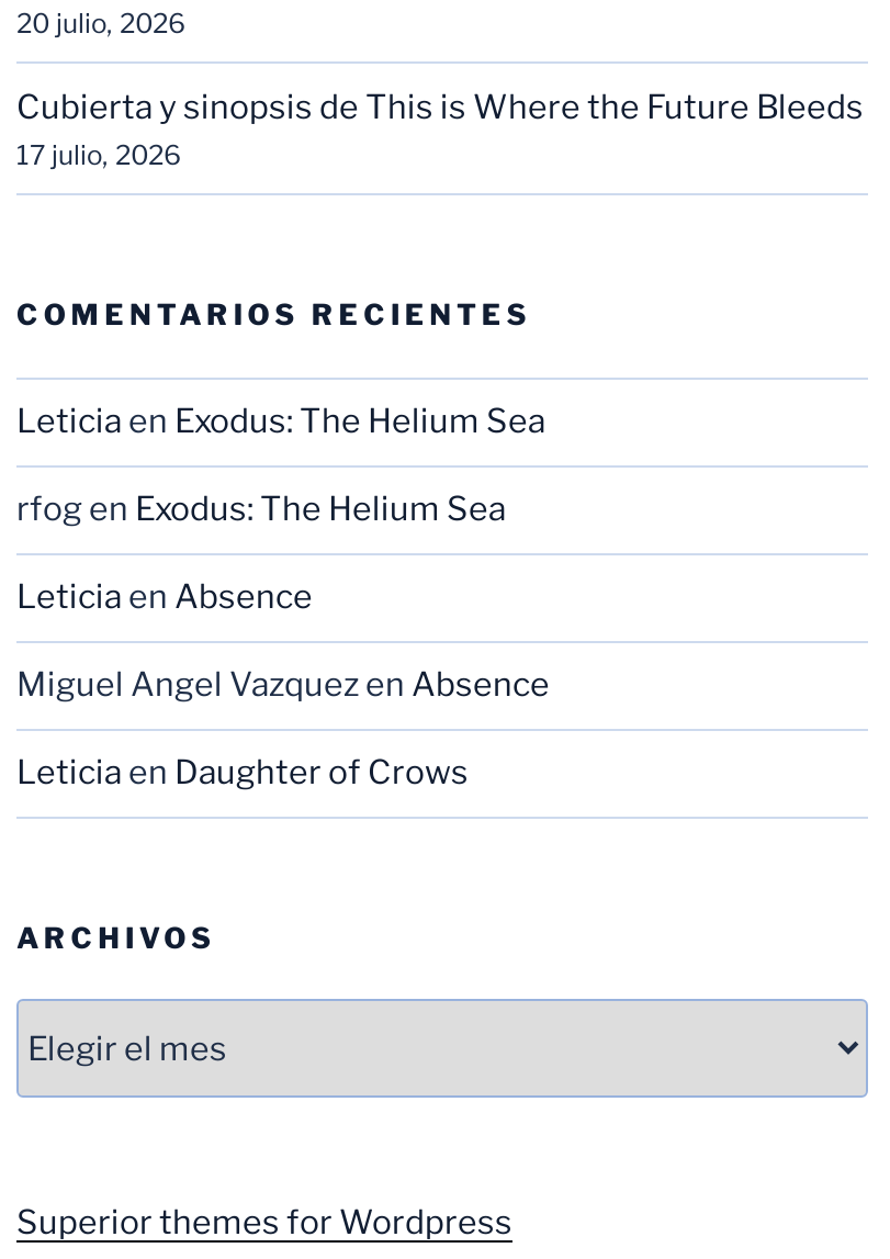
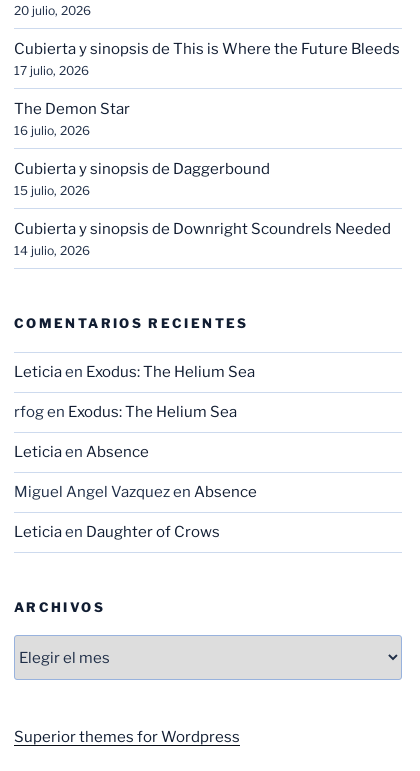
+ The Demon Star
+ 16 julio, 2026
+ Cubierta y sinopsis de Daggerbound
+ 15 julio, 2026
+ Cubierta y sinopsis de Downright Scoundrels Needed
+ 14 julio, 2026
